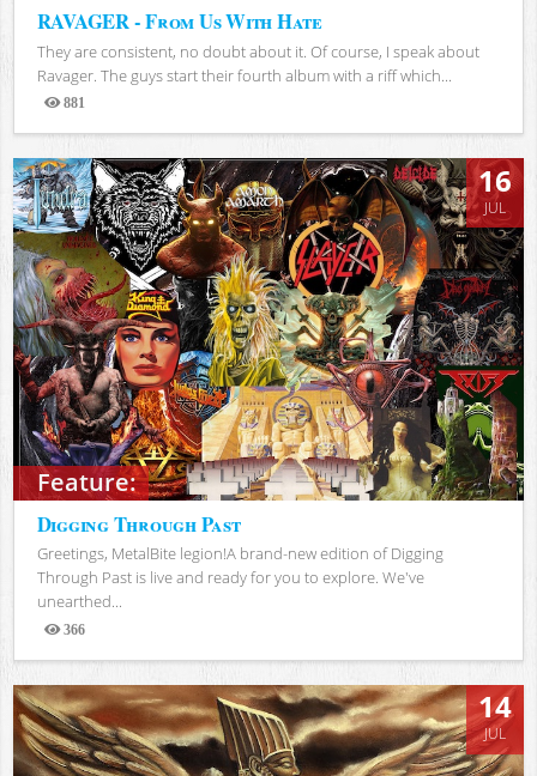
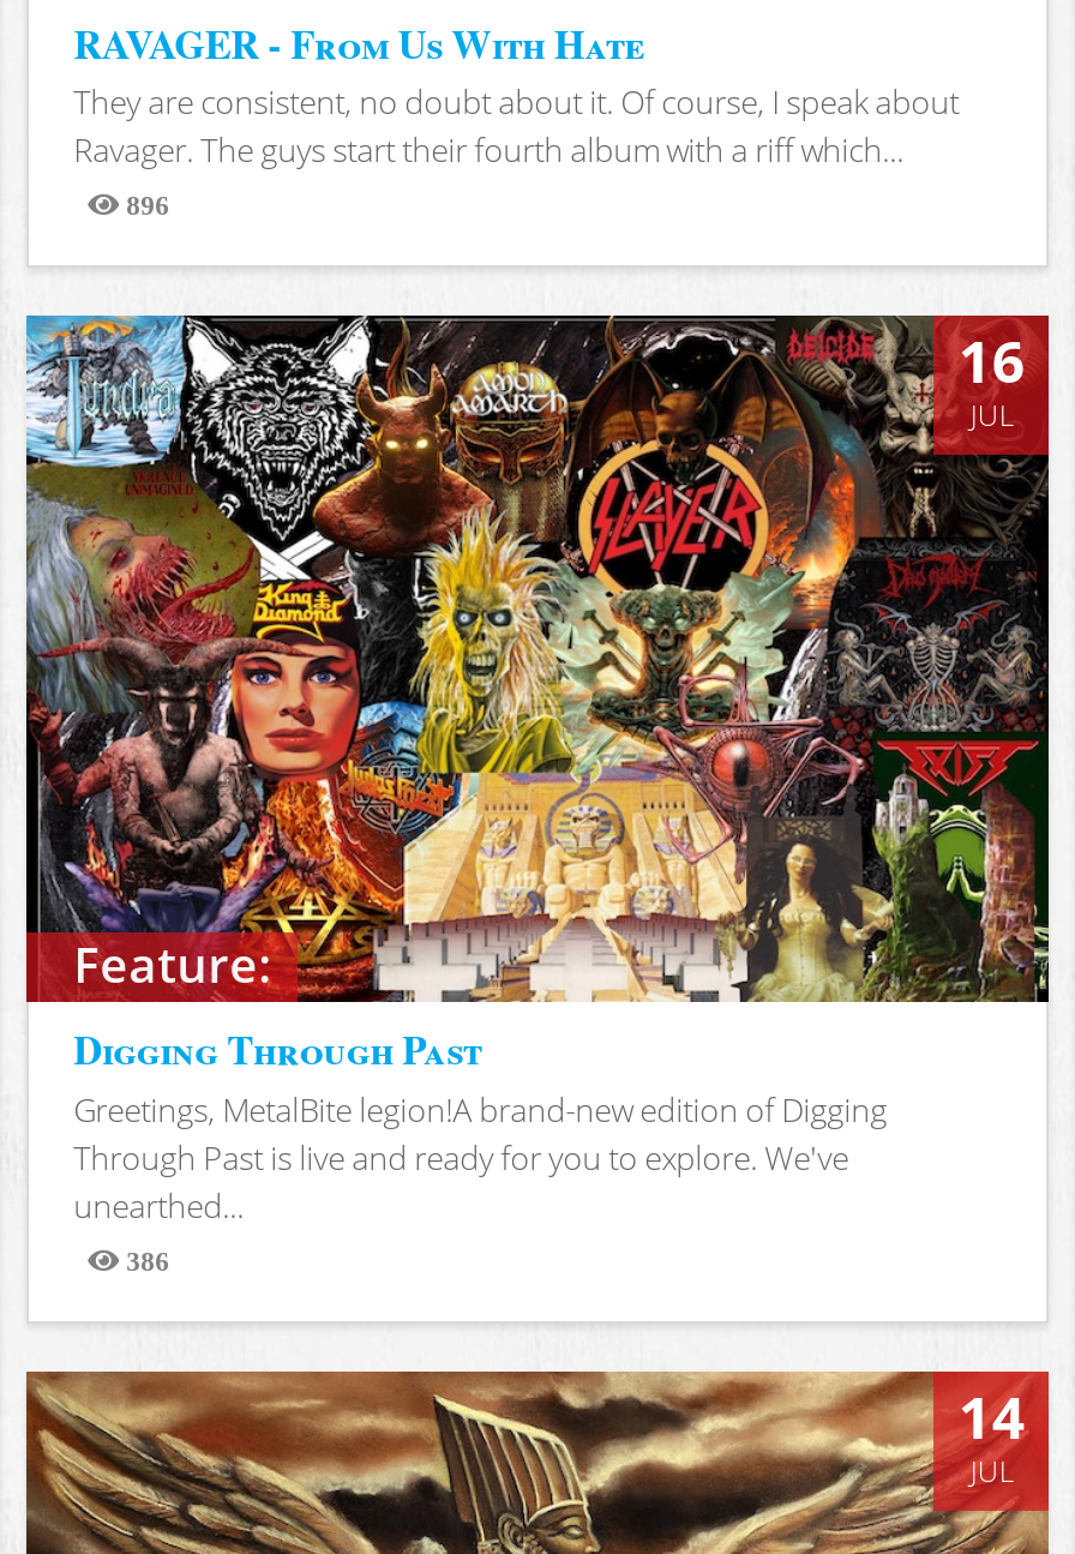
- 881
+ 896

- 366
+ 386
